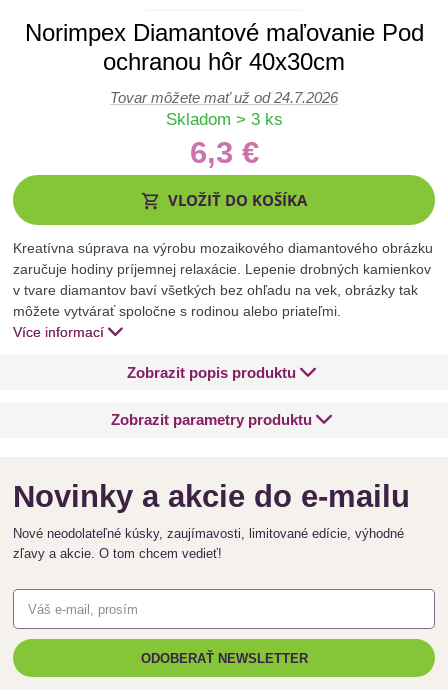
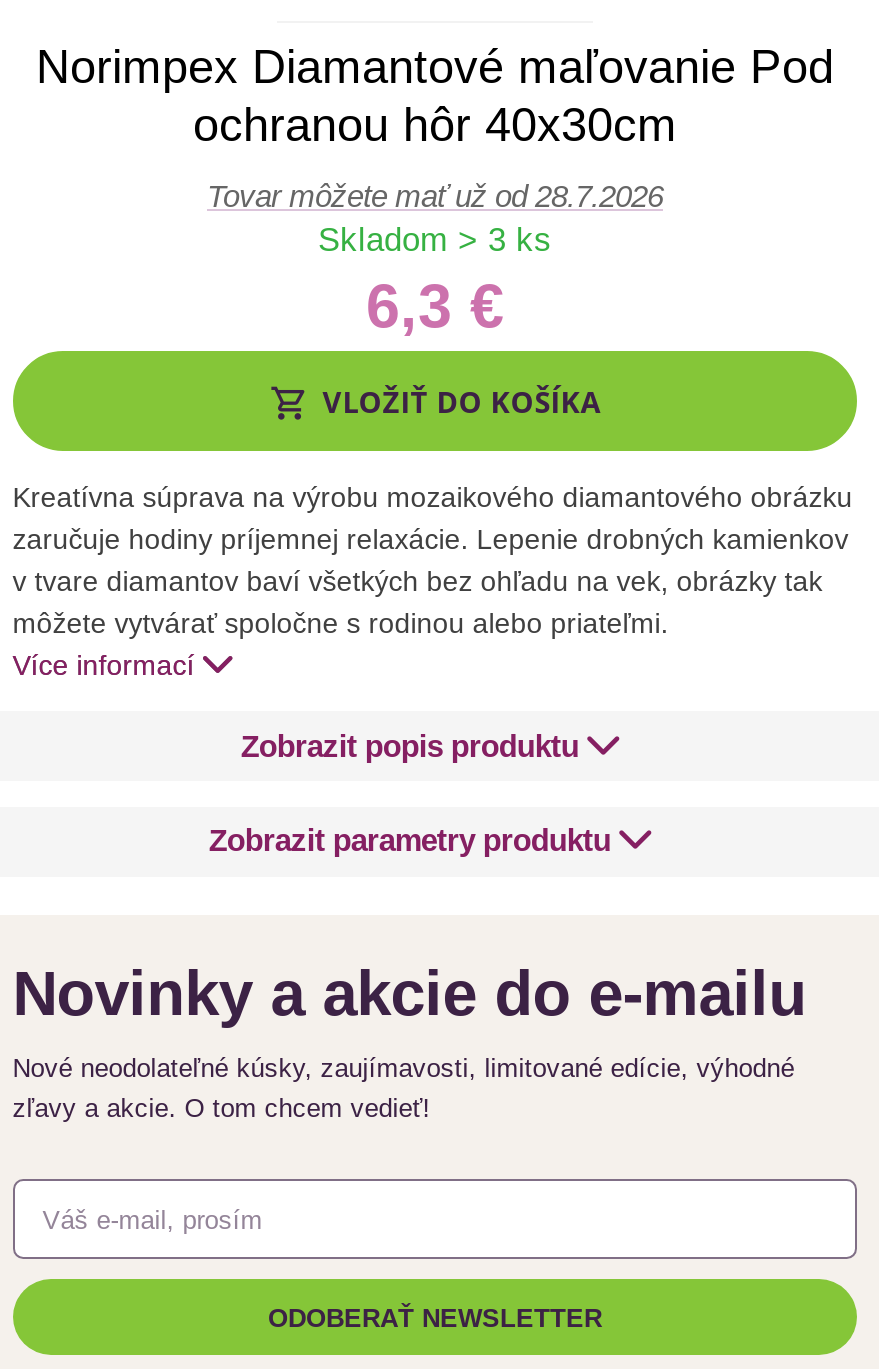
- Tovar môžete mať už od 24.7.2026
+ Tovar môžete mať už od 28.7.2026
